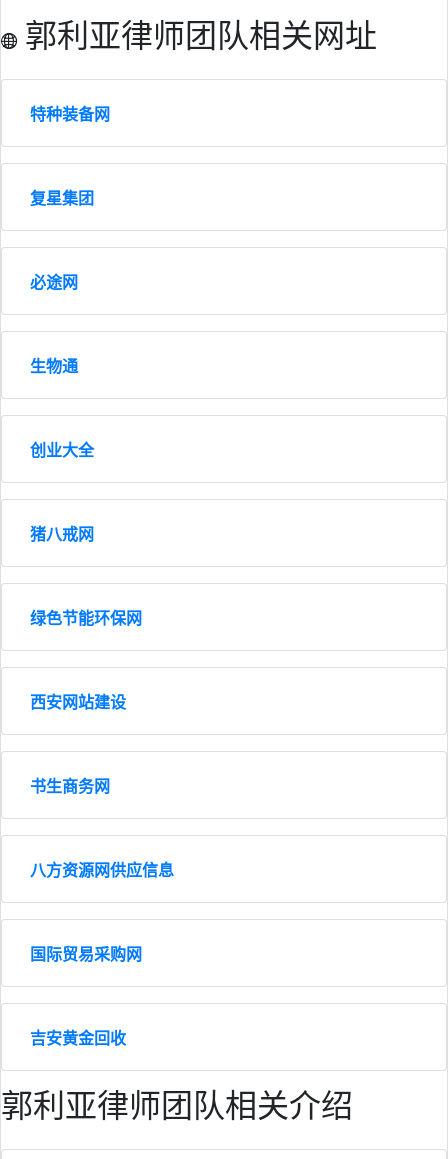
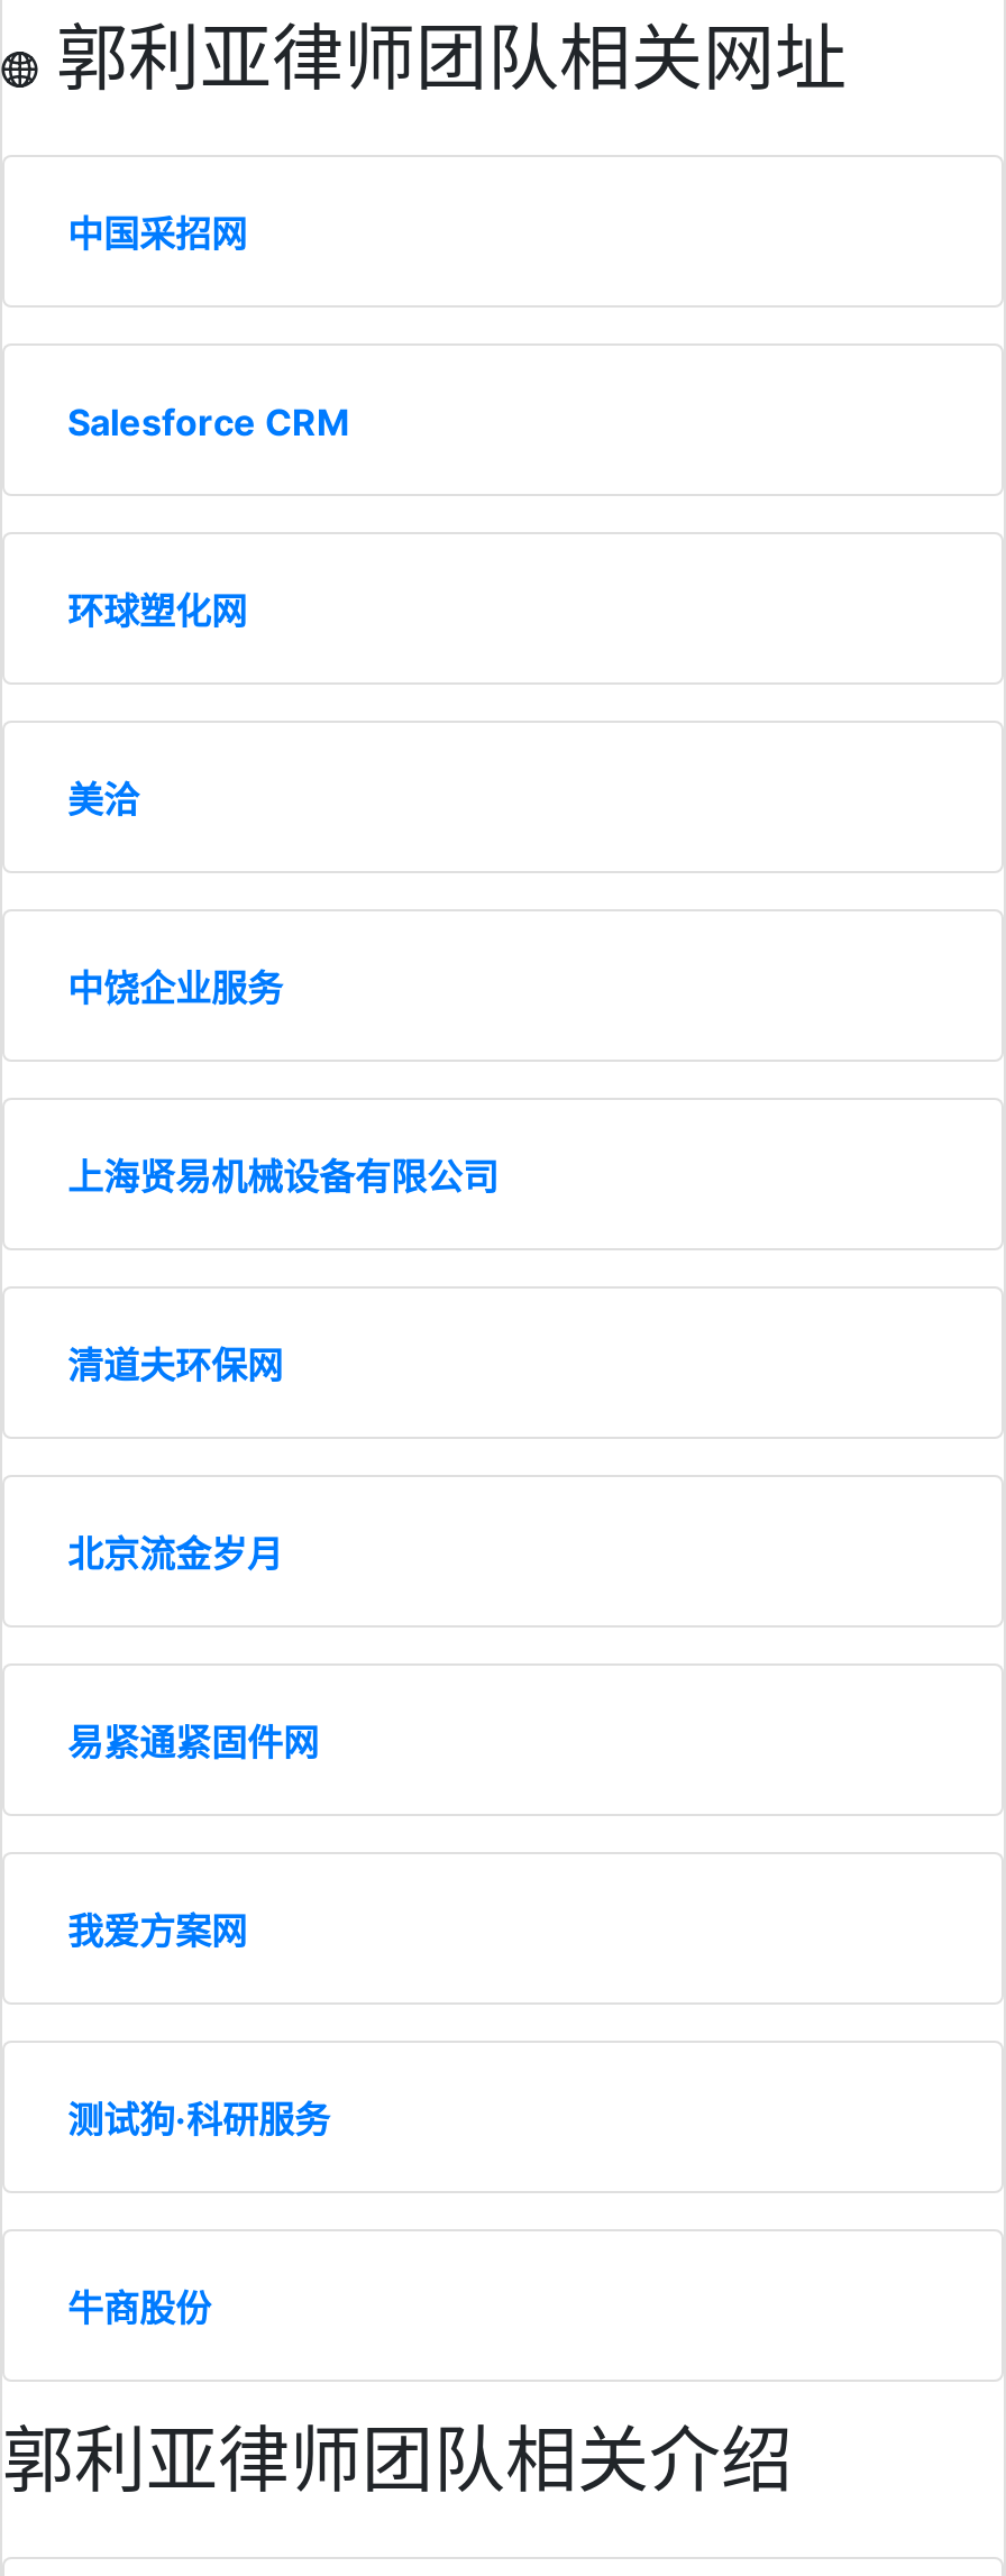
- 特种装备网
+ 中国采招网

- 复星集团
+ Salesforce CRM

- 必途网
+ 环球塑化网

- 生物通
+ 美洽

- 创业大全
+ 中饶企业服务

- 猪八戒网
+ 上海贤易机械设备有限公司

- 绿色节能环保网
+ 清道夫环保网

- 西安网站建设
+ 北京流金岁月

- 书生商务网
+ 易紧通紧固件网

- 八方资源网供应信息
+ 我爱方案网

- 国际贸易采购网
+ 测试狗·科研服务

- 吉安黄金回收
+ 牛商股份
